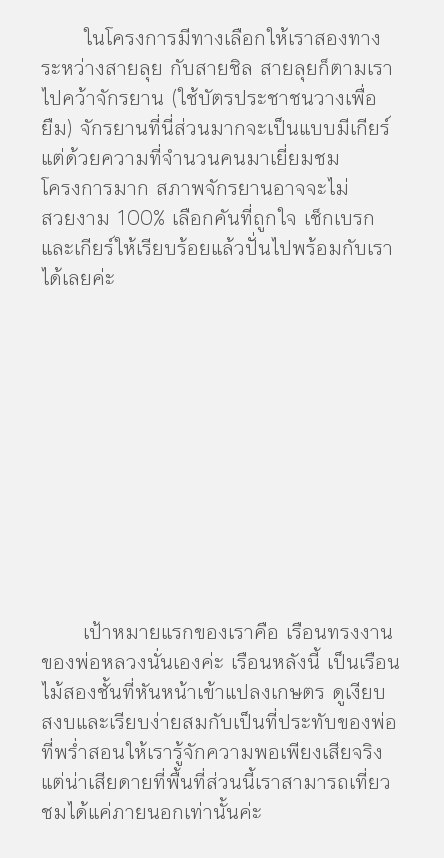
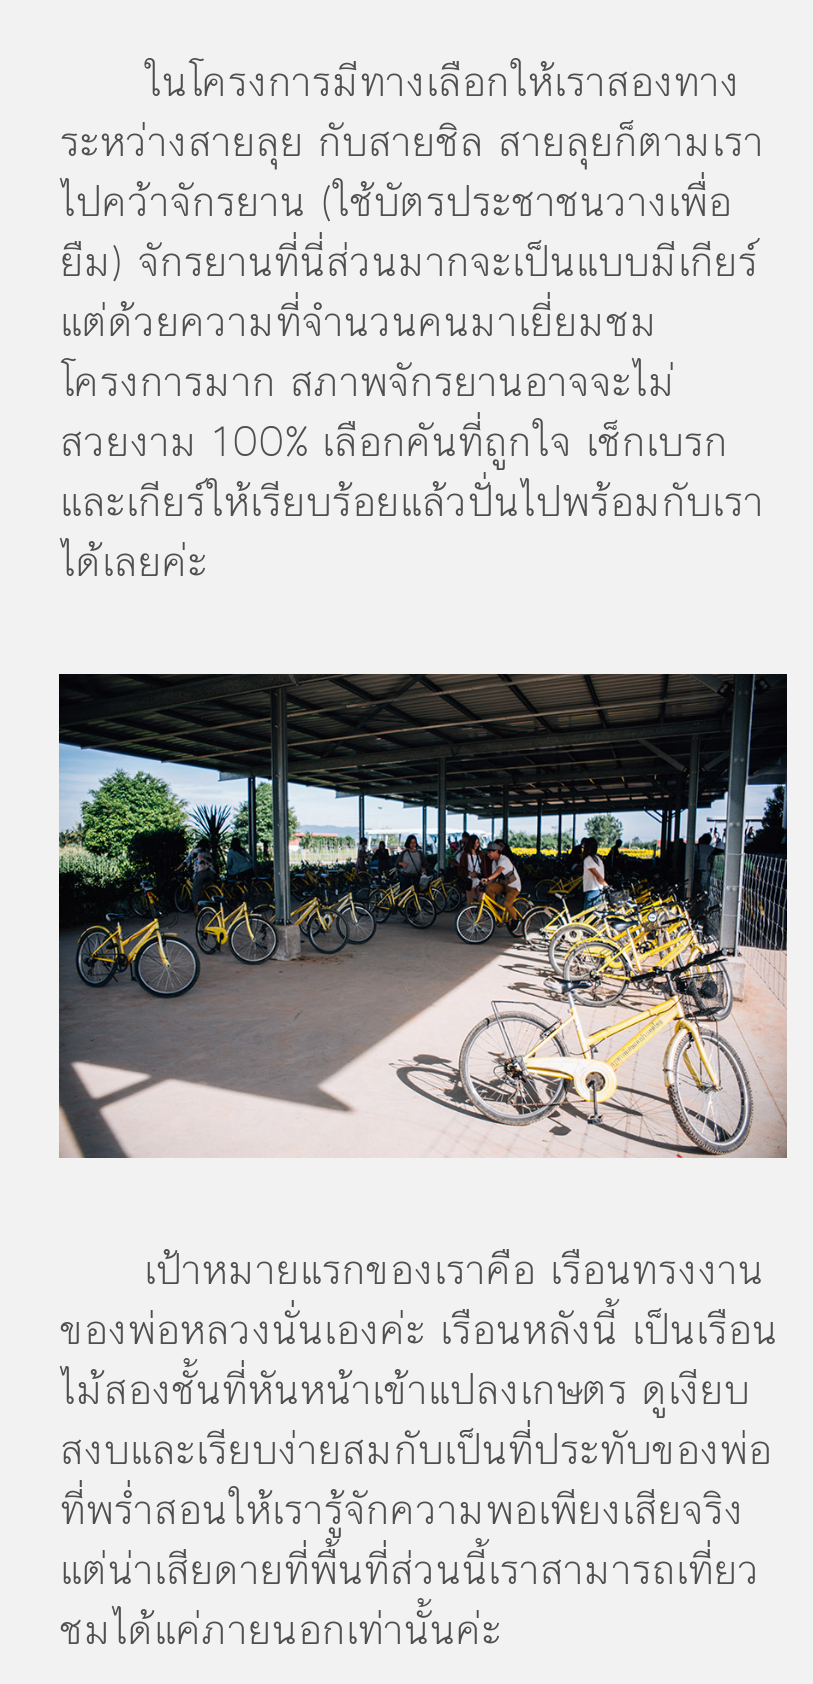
+ [image]
